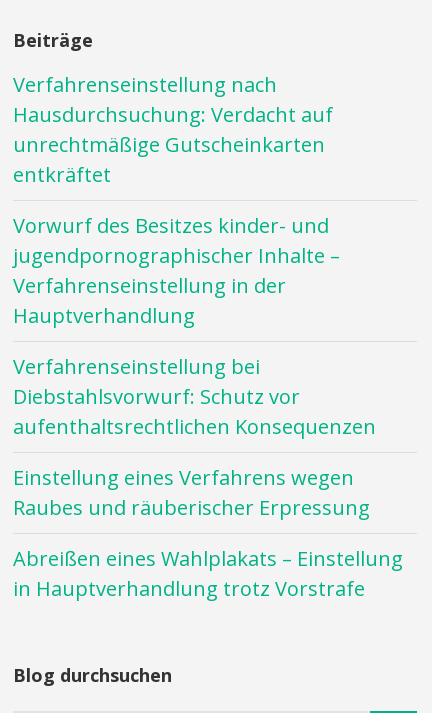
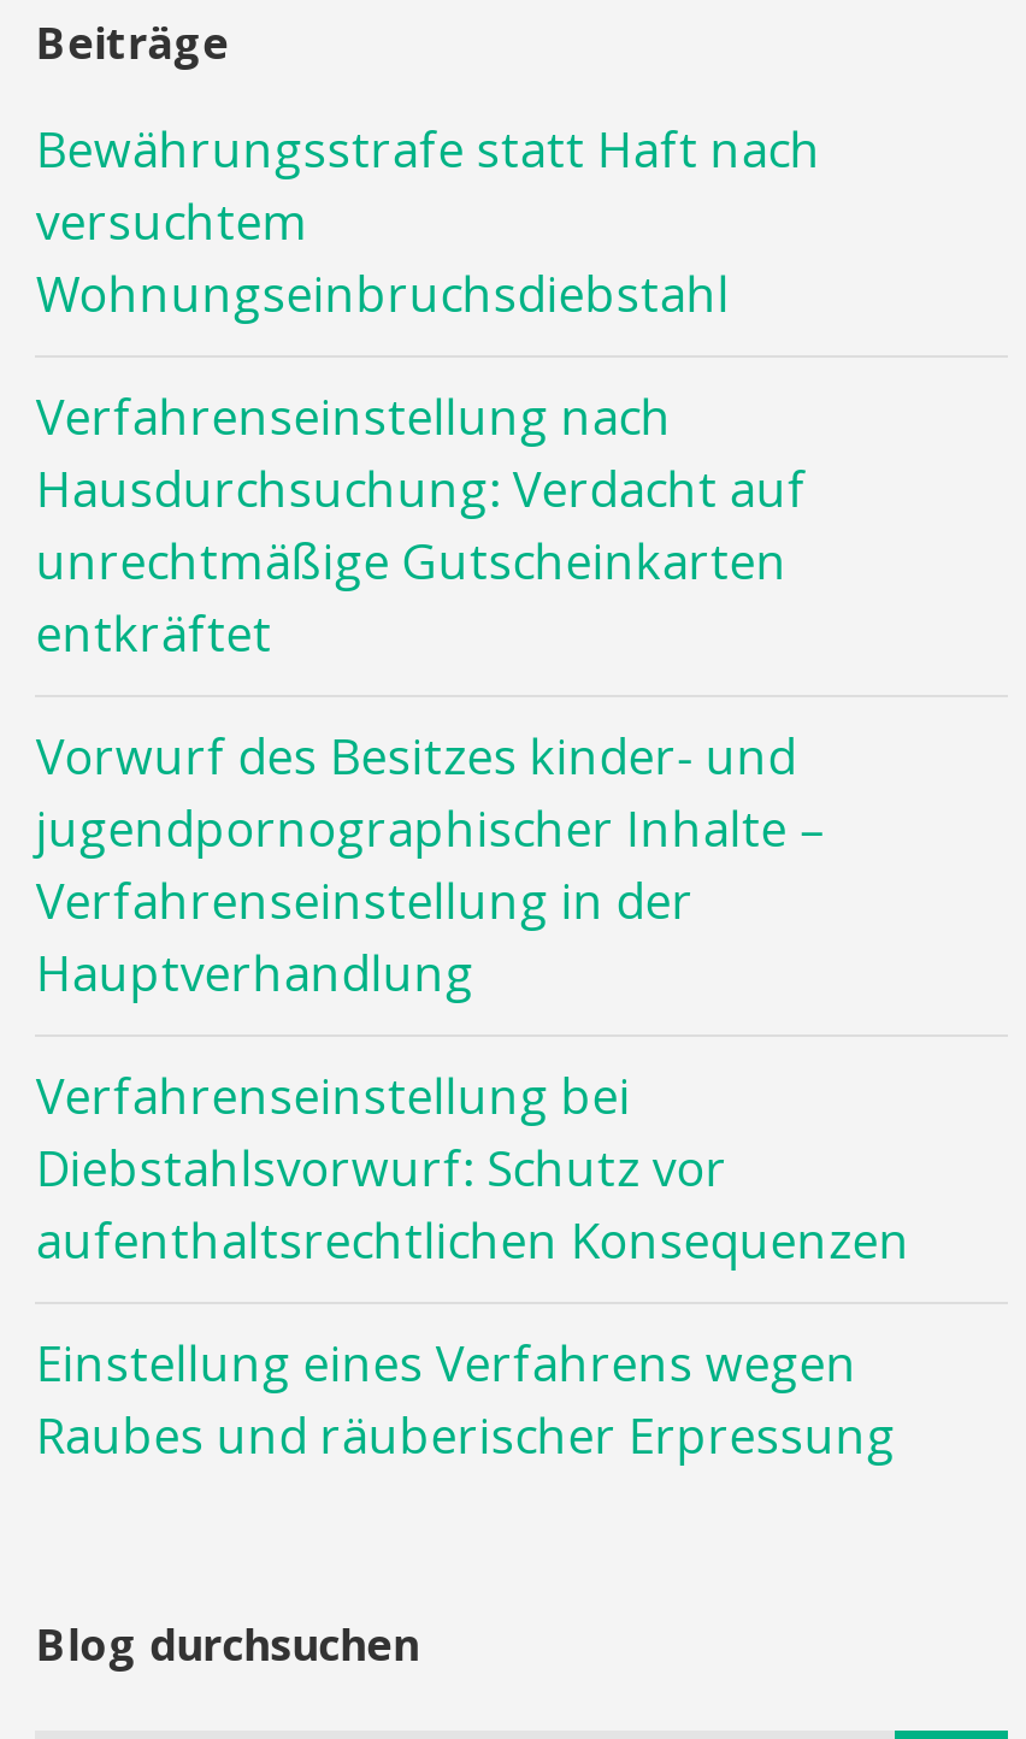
+ Bewährungsstrafe statt Haft nach
+ versuchtem
+ Wohnungseinbruchsdiebstahl

moved down: Verfahrenseinstellung nach | Hausdurchsuchung: Verdacht auf | unrechtmäßige Gutscheinkarten | ... | Einstellung eines Verfahrens wegen | Raubes und räuberischer Erpressung

- Abreißen eines Wahlplakats – Einstellung
- in Hauptverhandlung trotz Vorstrafe
